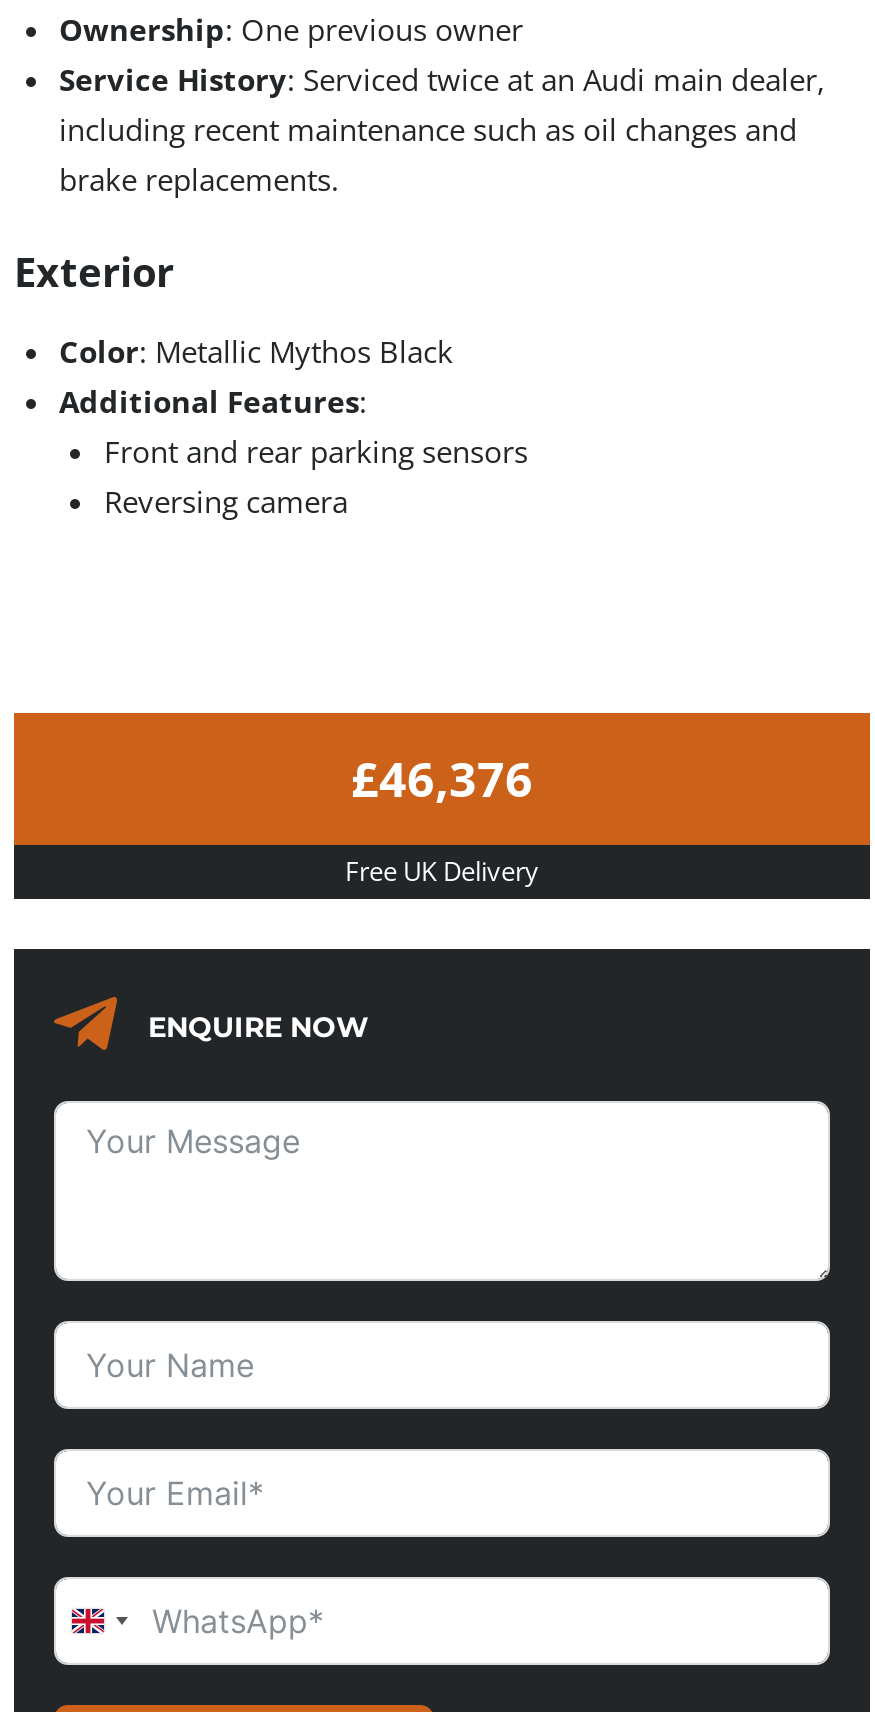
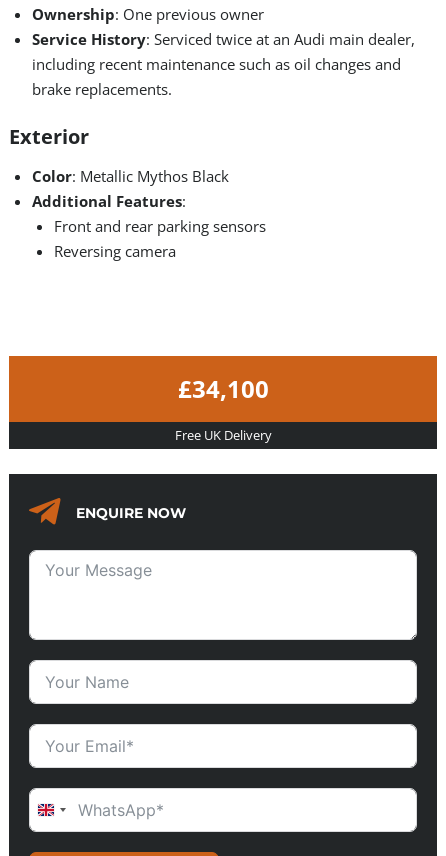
- £46,376
+ £34,100
